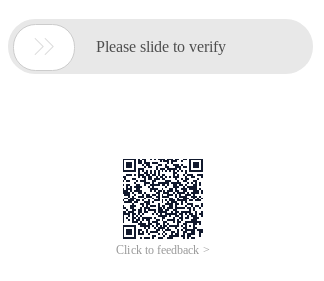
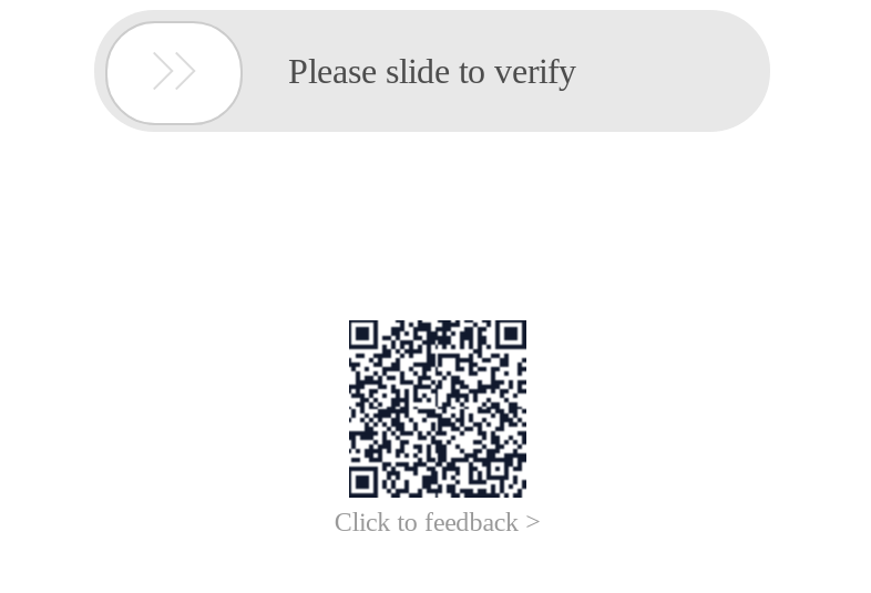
- [image]
+ [image]
